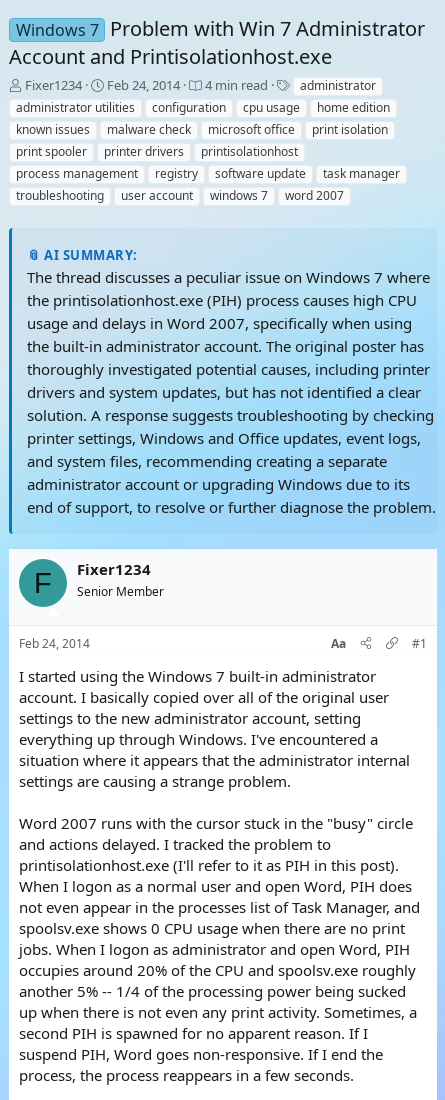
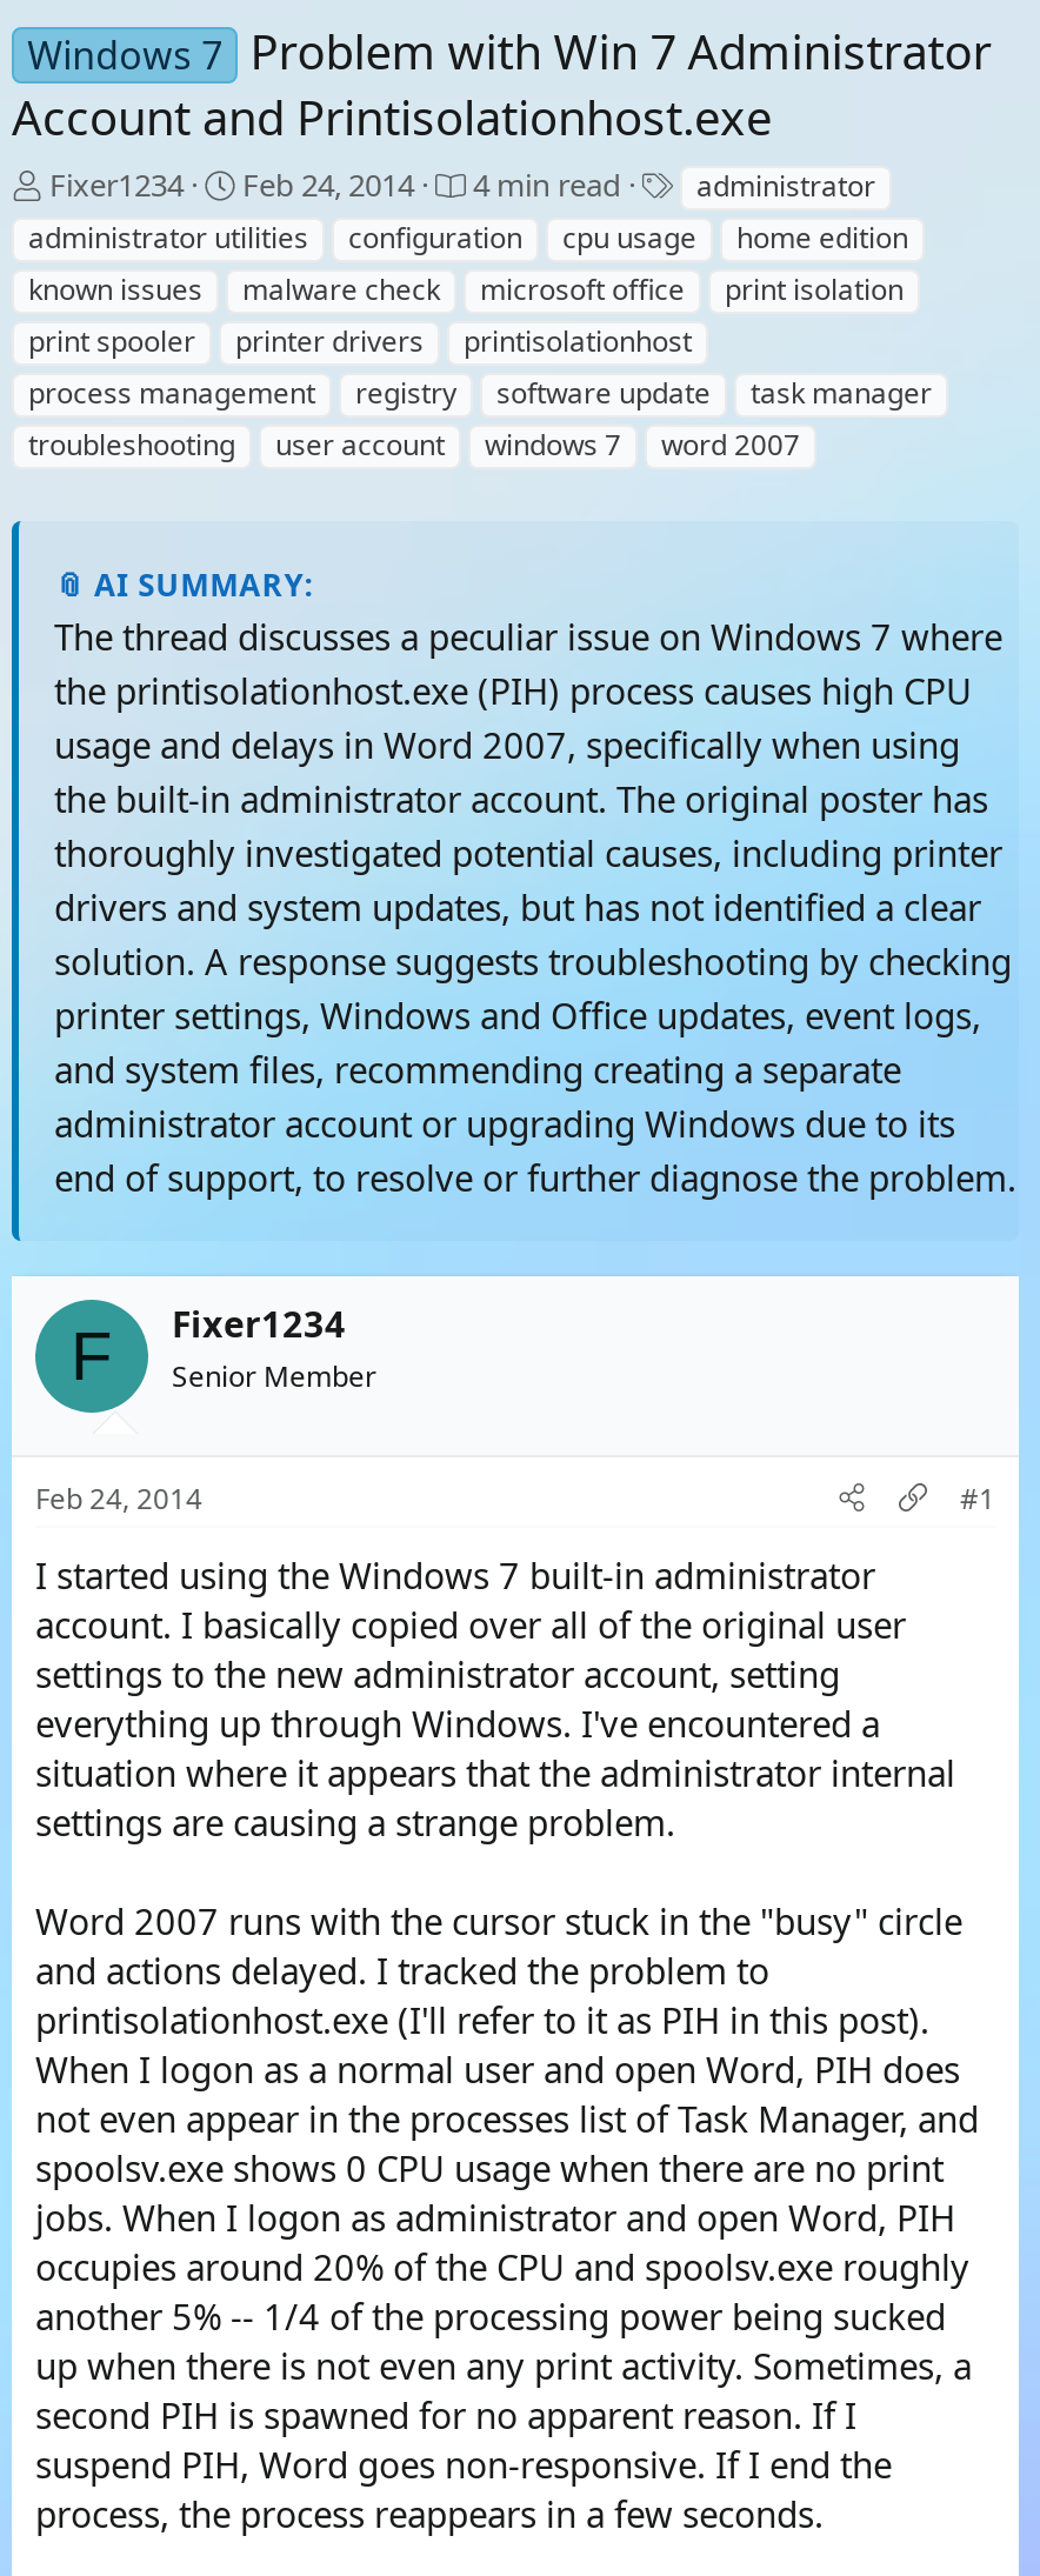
- Aa
